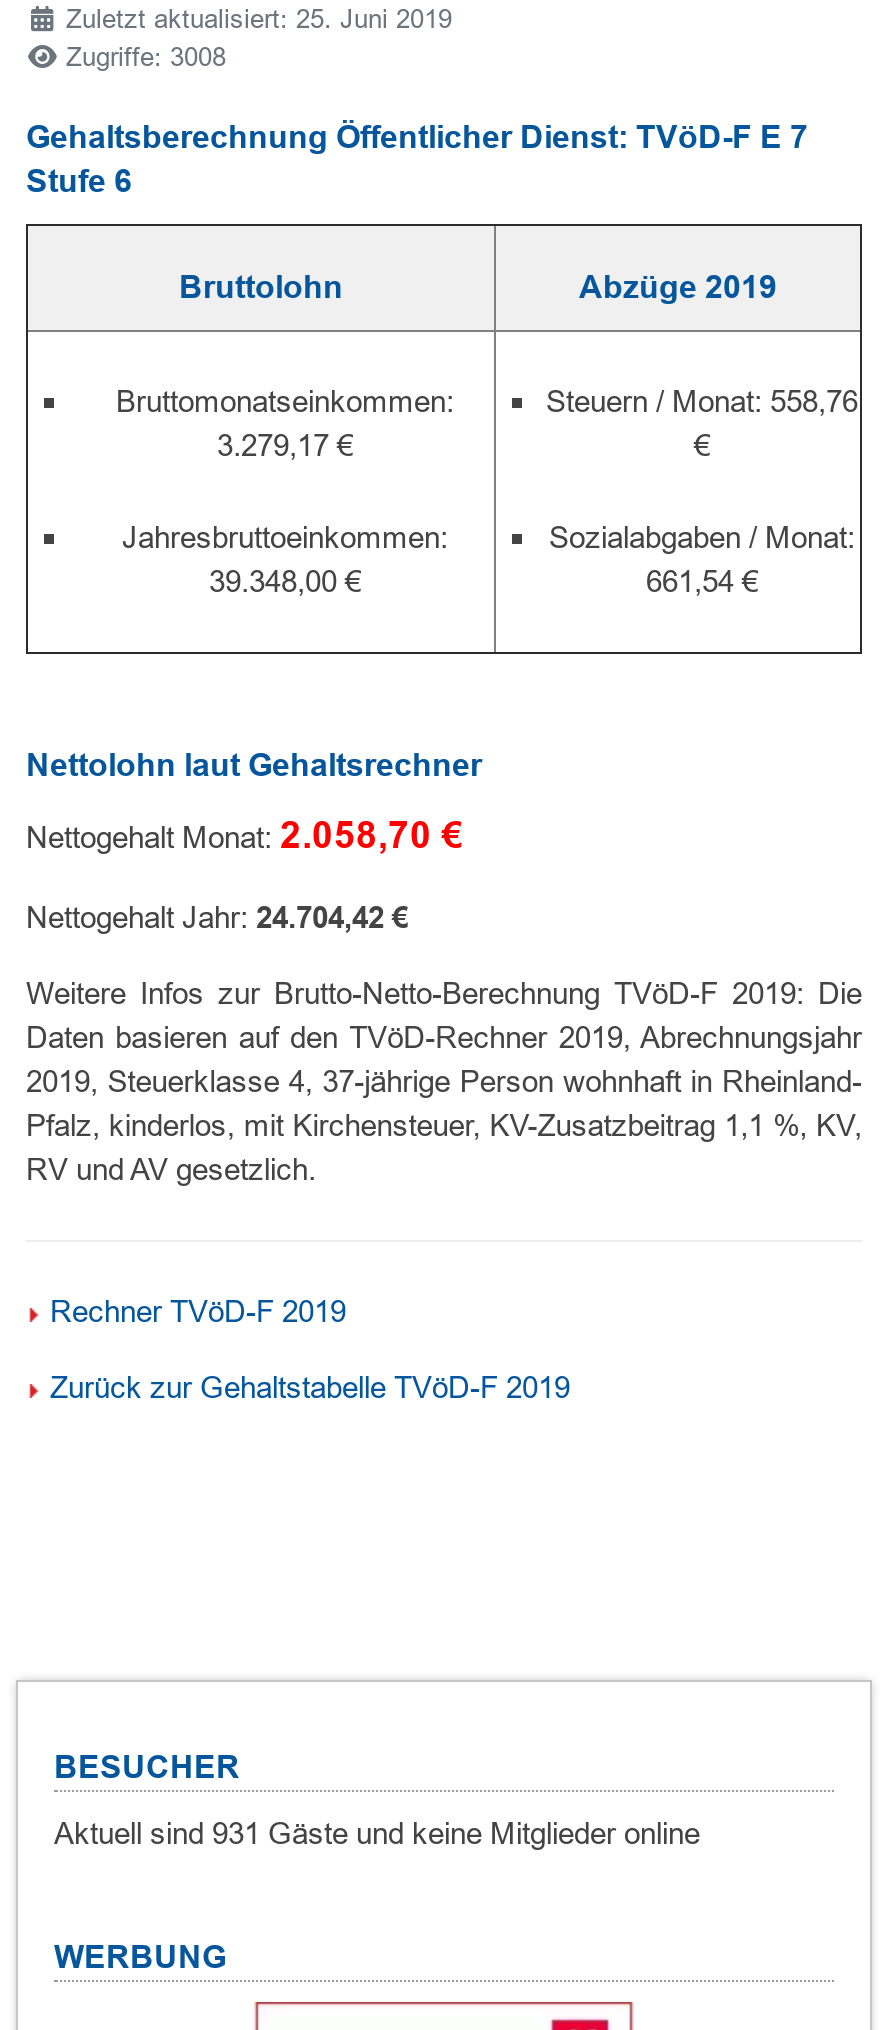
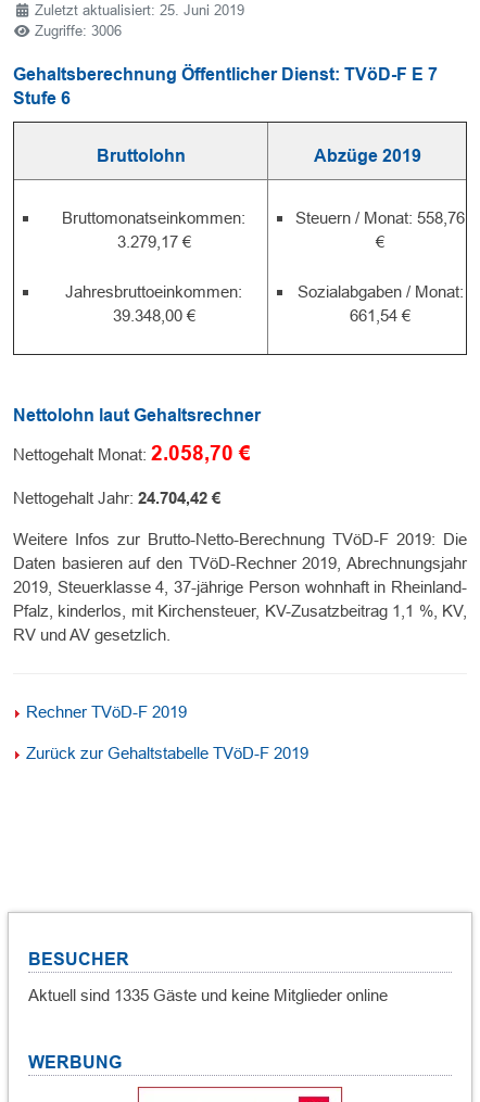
- Zugriffe: 3008
+ Zugriffe: 3006

- Aktuell sind 931 Gäste und keine Mitglieder online
+ Aktuell sind 1335 Gäste und keine Mitglieder online
